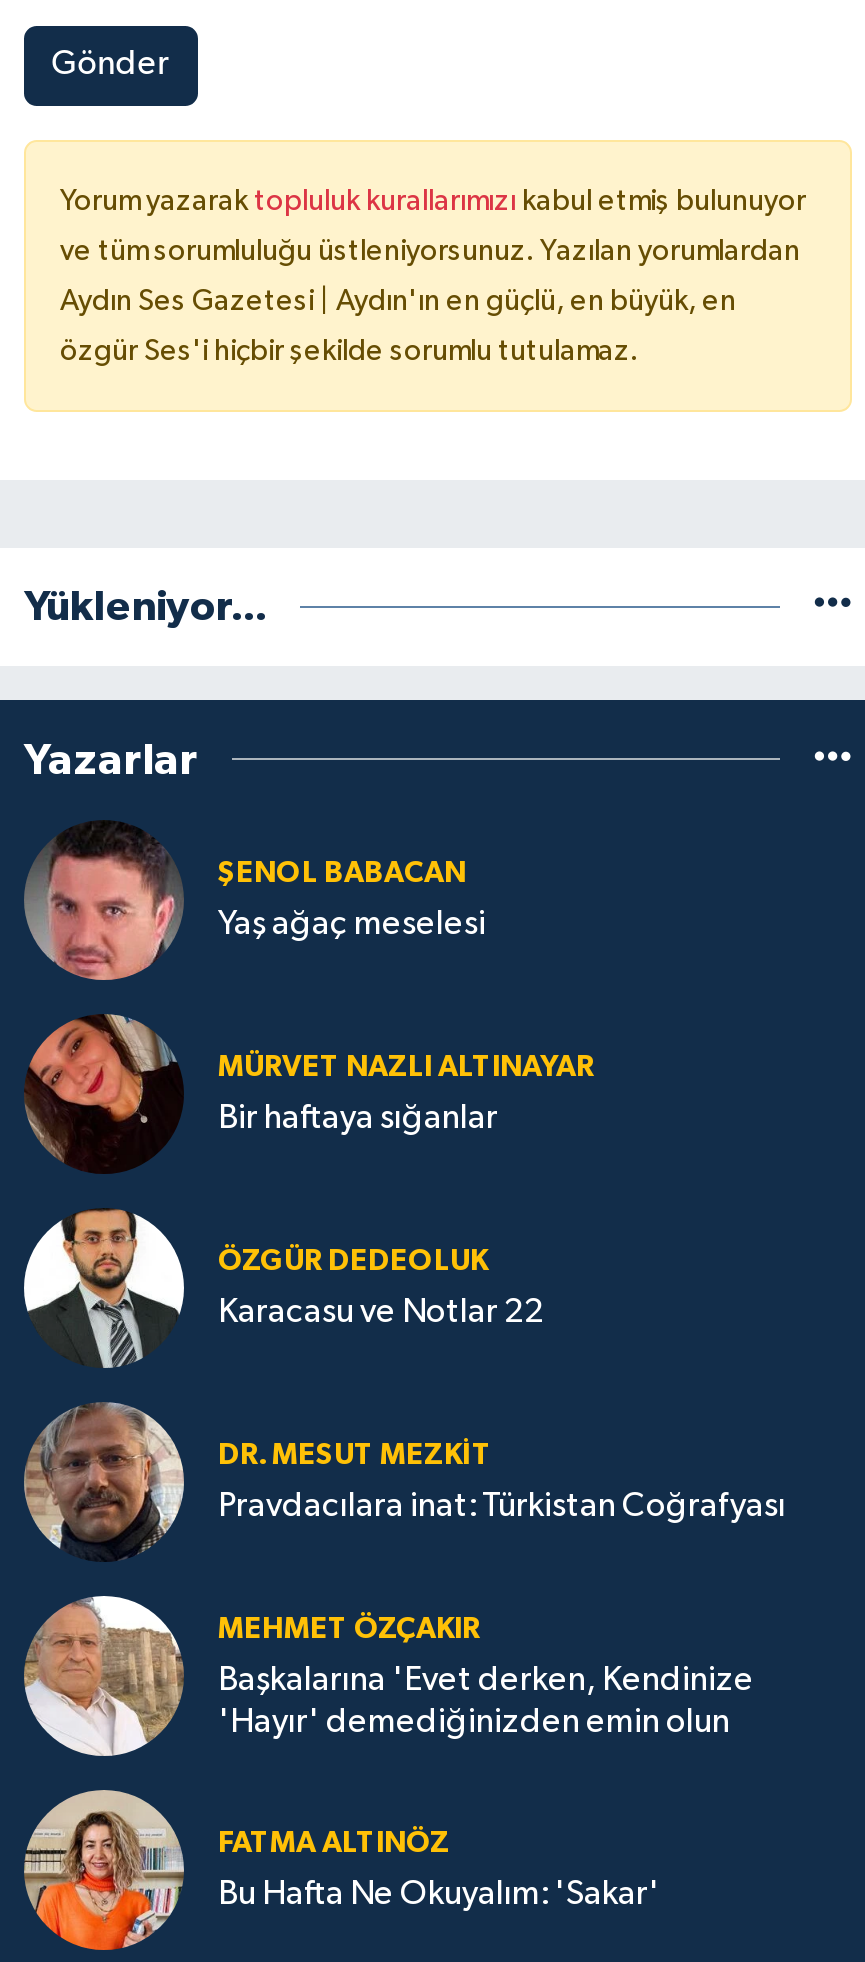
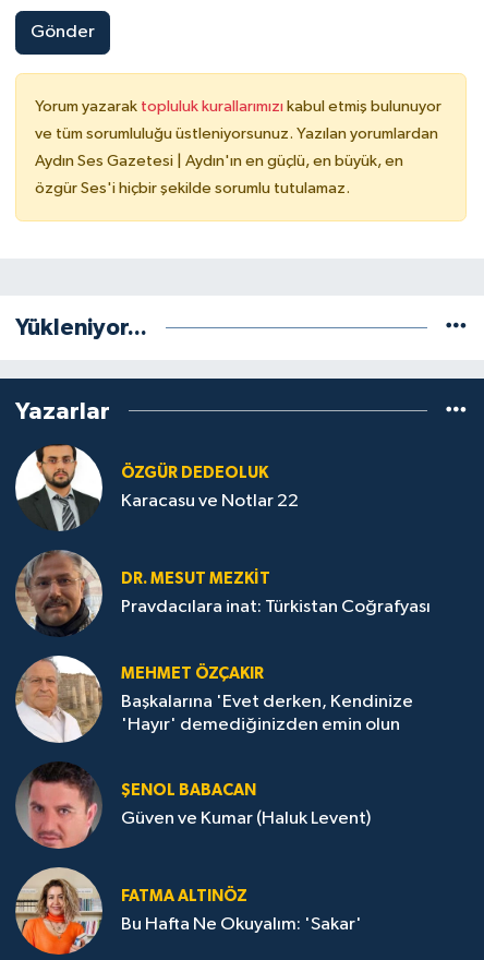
moved down: [image] | ŞENOL BABACAN

- Yaş ağaç meselesi

- [image]
- MÜRVET NAZLI ALTINAYAR
- Bir haftaya sığanlar

moved up: [image] | ÖZGÜR DEDEOLUK | Karacasu ve Notlar 22 | DR. MESUT MEZKIT | Pravdacılara inat: Türkistan Coğrafyası | MEHMET ÖZÇAKIR | Başkalarına 'Evet derken, Kendinize | 'Hayır' demediğinizden emin olun

+ Güven ve Kumar (Haluk Levent)
